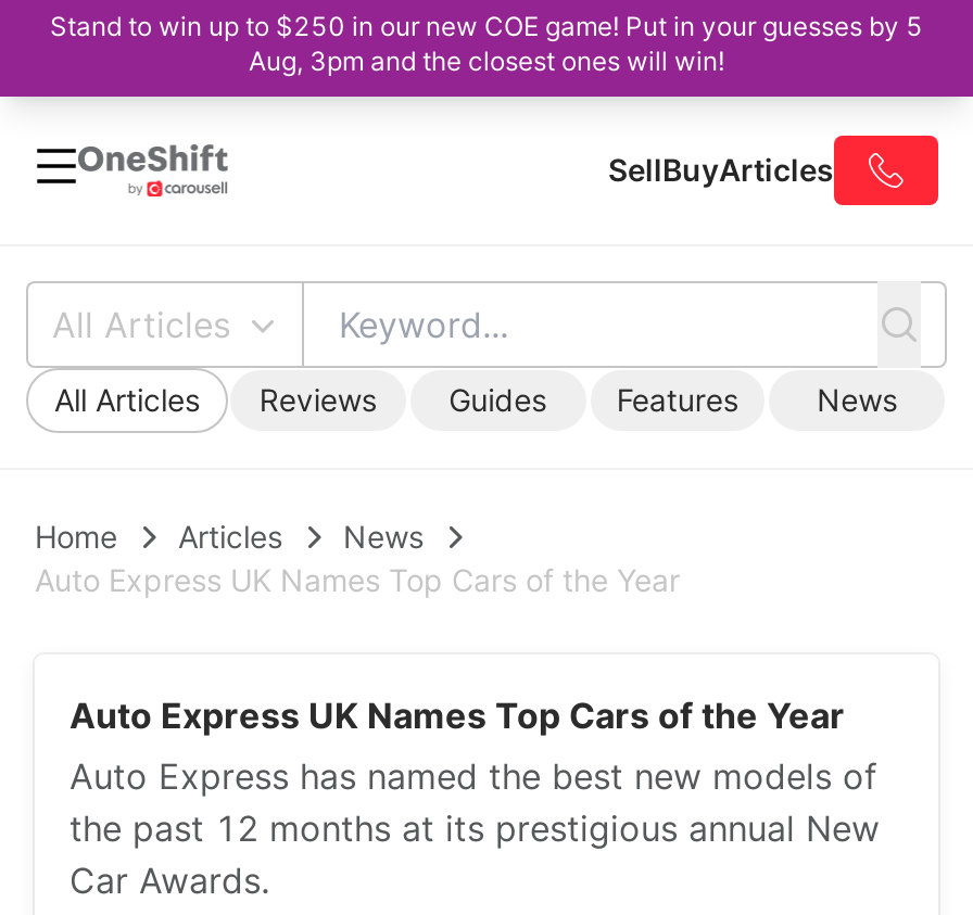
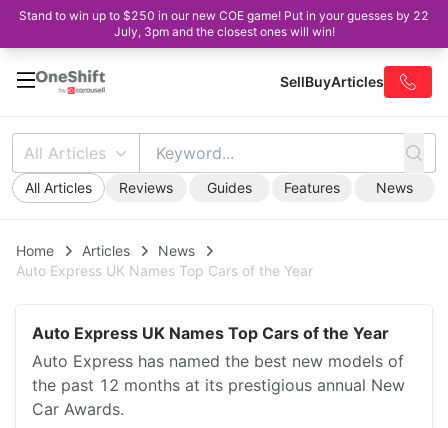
- Stand to win up to $250 in our new COE game! Put in your guesses by 5
+ Stand to win up to $250 in our new COE game! Put in your guesses by 22

- Aug, 3pm and the closest ones will win!
+ July, 3pm and the closest ones will win!
